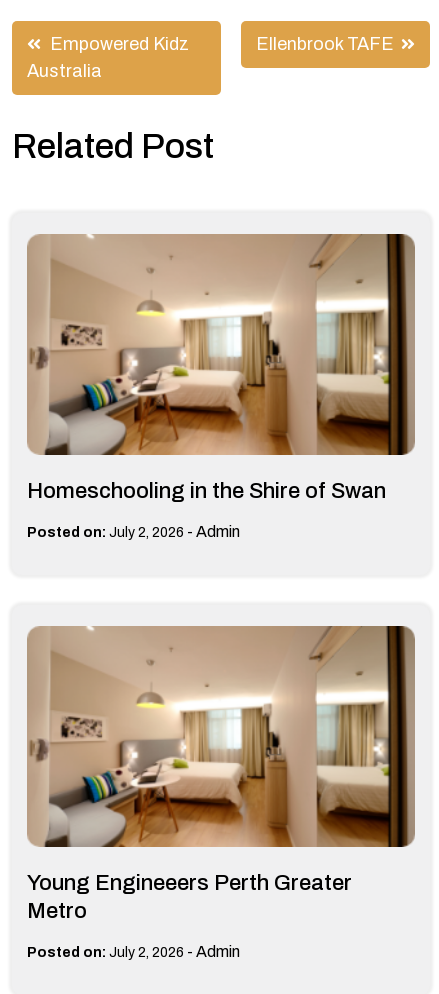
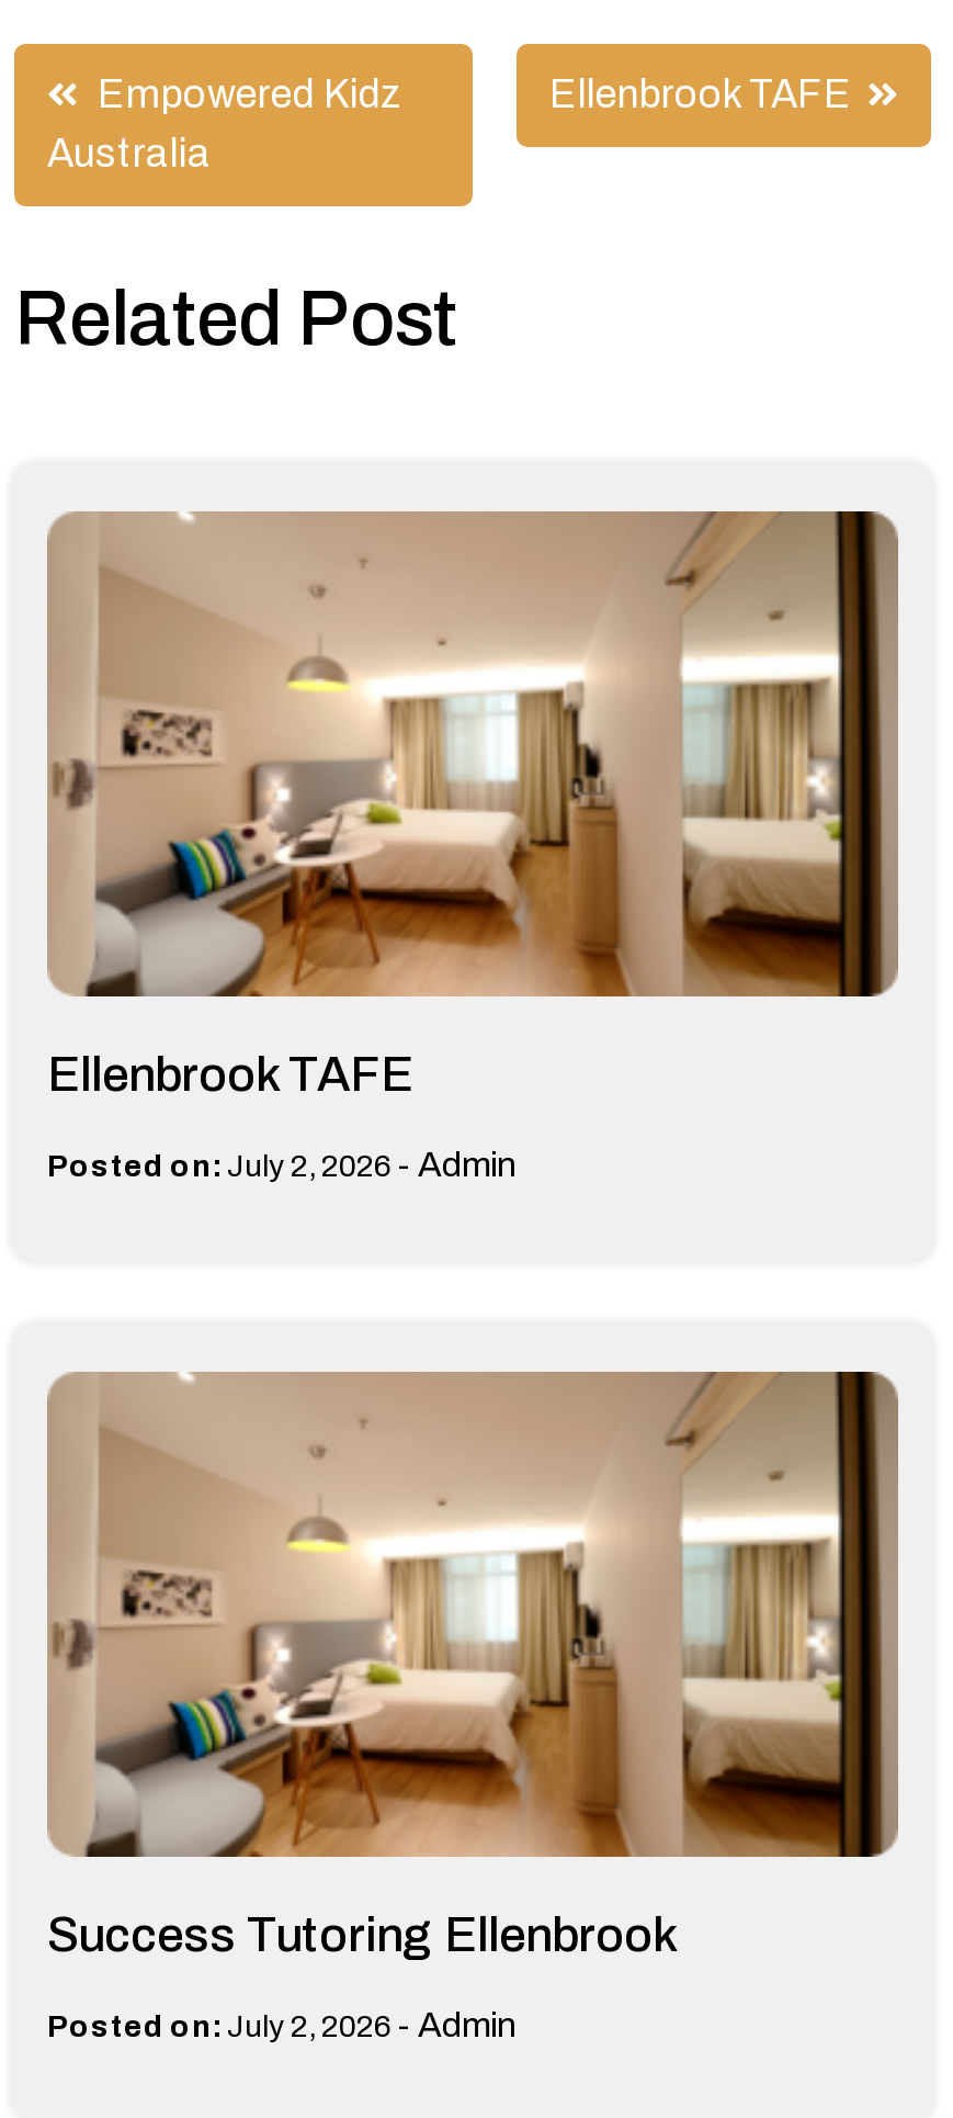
- Homeschooling in the Shire of Swan
+ Ellenbrook TAFE

- Young Engineeers Perth Greater
- Metro
+ Success Tutoring Ellenbrook
